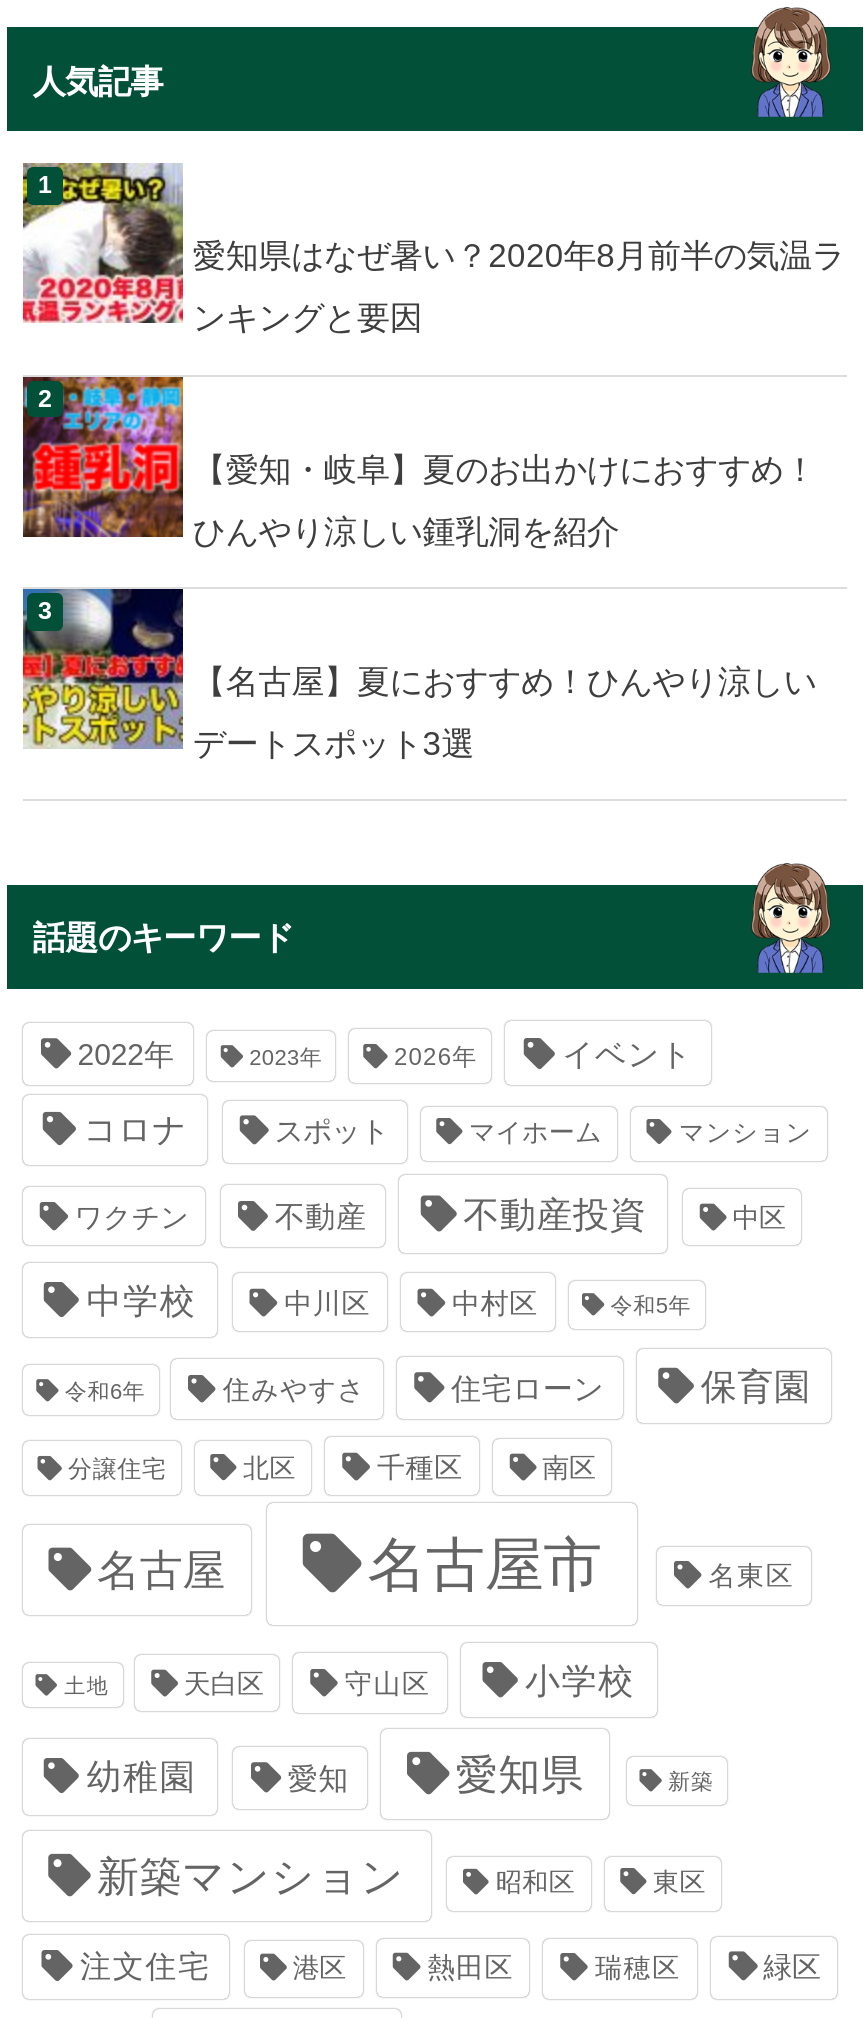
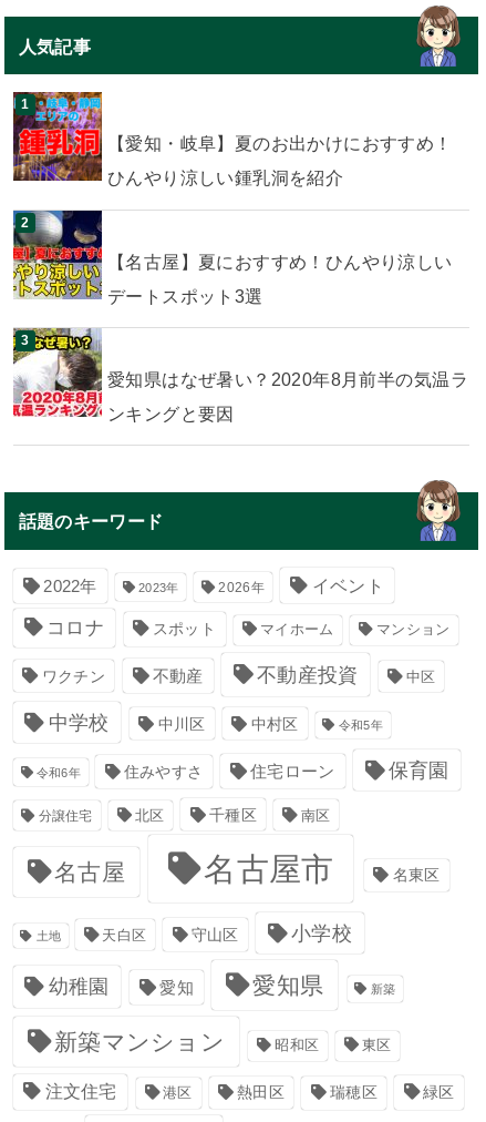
moved down: [image] | 愛知県はなぜ暑い？2020年8月前半の気温ラ | ンキングと要因

moved up: [image] | 【愛知・岐阜】夏のお出かけにおすすめ！ | ひんやり涼しい鍾乳洞を紹介 | 【名古屋】夏におすすめ！ひんやり涼しい | デートスポット3選
